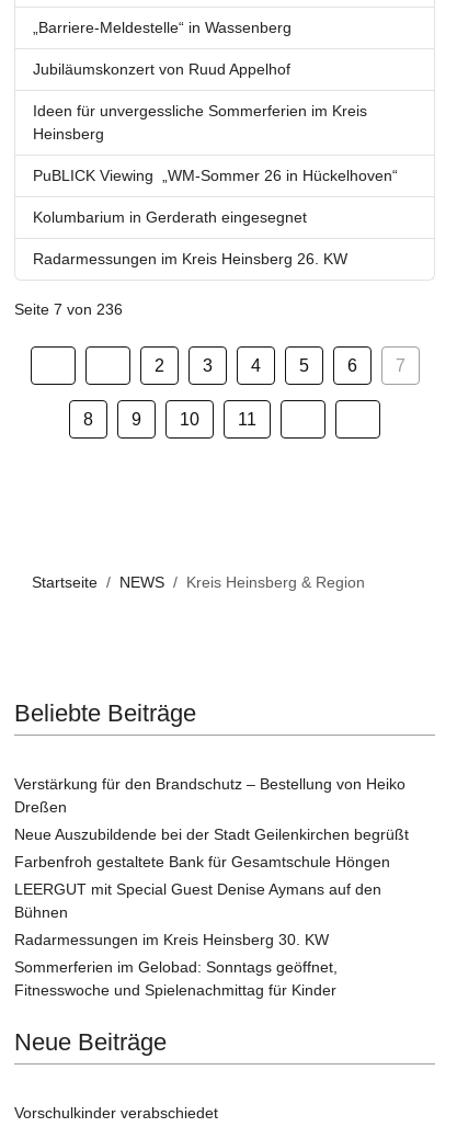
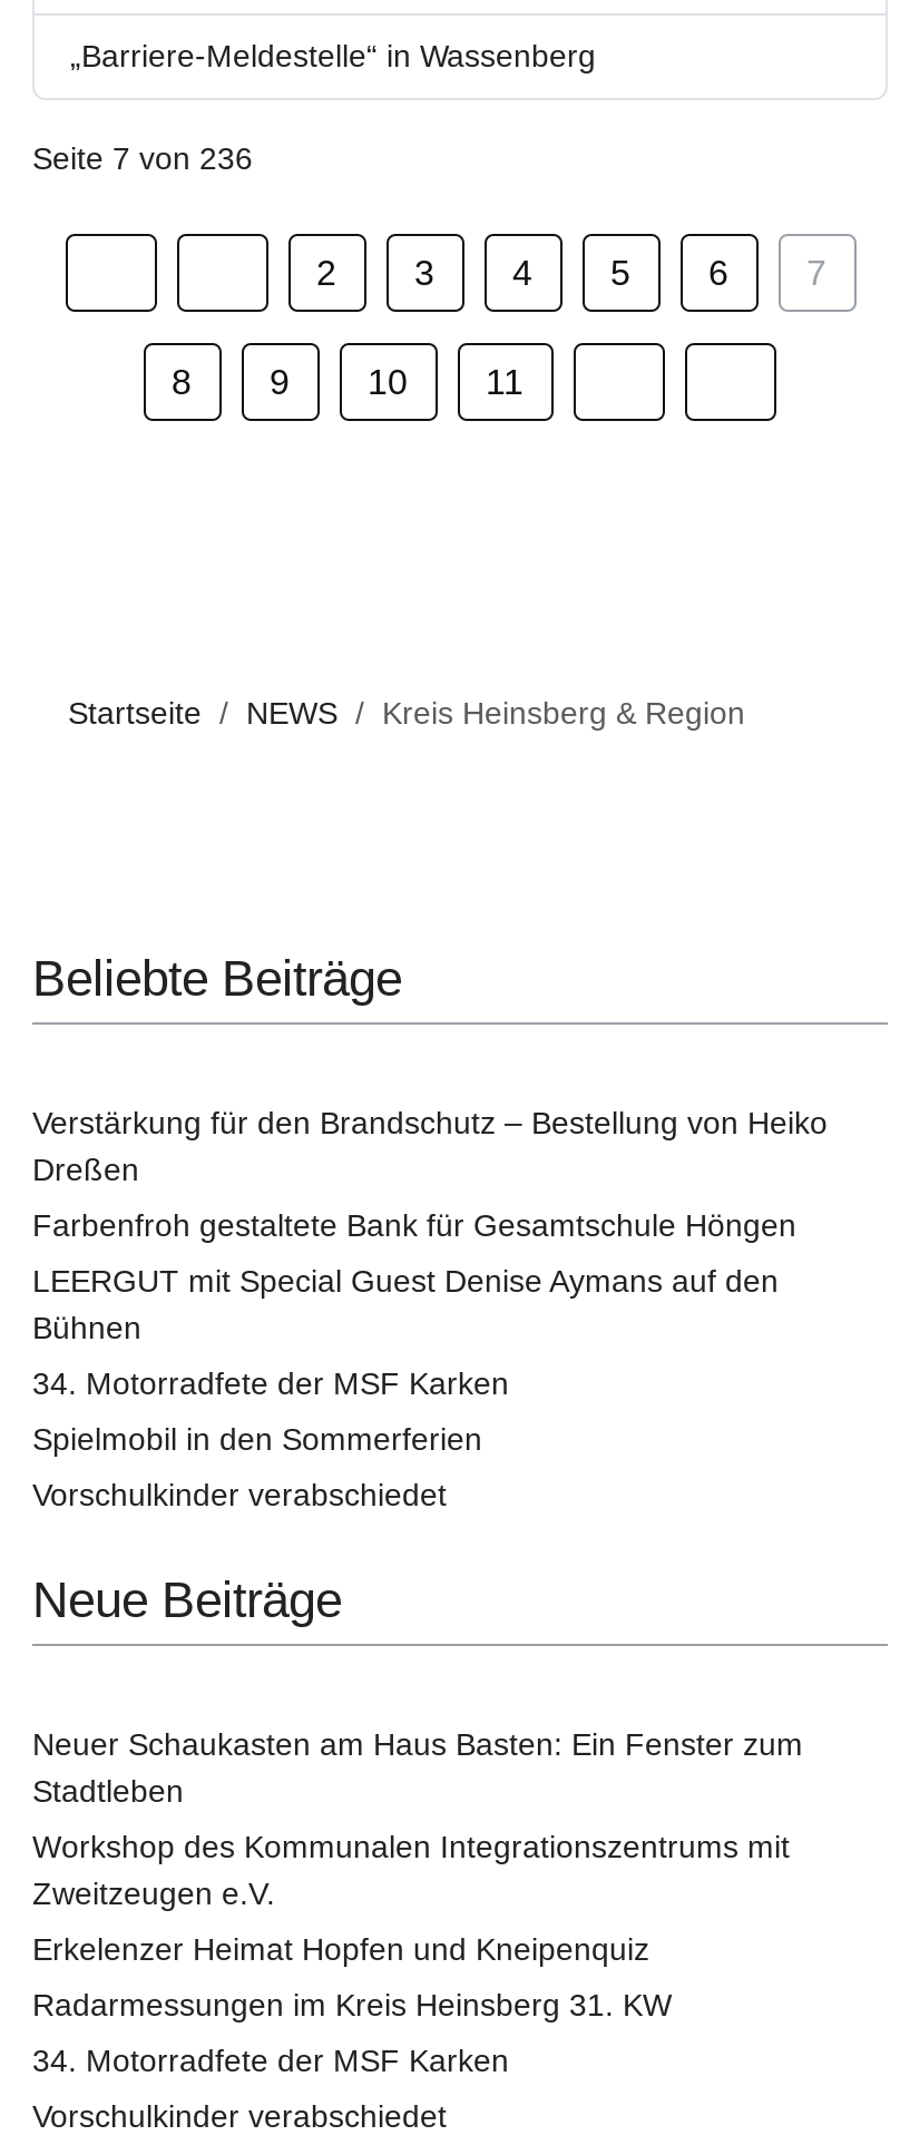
- Jubiläumskonzert von Ruud Appelhof
- Ideen für unvergessliche Sommerferien im Kreis
- Heinsberg
- PuBLICK Viewing „WM-Sommer 26 in Hückelhoven“
- Kolumbarium in Gerderath eingesegnet
- Radarmessungen im Kreis Heinsberg 26. KW

moved up: Seite 7 von 236 | 2 | 3 | ... | Verstärkung für den Brandschutz – Bestellung von Heiko | Dreßen

- Neue Auszubildende bei der Stadt Geilenkirchen begrüßt

moved up: Farbenfroh gestaltete Bank für Gesamtschule Höngen | LEERGUT mit Special Guest Denise Aymans auf den | Bühnen

- Radarmessungen im Kreis Heinsberg 30. KW
- Sommerferien im Gelobad: Sonntags geöffnet,
- Fitnesswoche und Spielenachmittag für Kinder
+ 34. Motorradfete der MSF Karken
+ Spielmobil in den Sommerferien
+ Vorschulkinder verabschiedet

moved up: Neue Beiträge

+ Neuer Schaukasten am Haus Basten: Ein Fenster zum
+ Stadtleben
+ Workshop des Kommunalen Integrationszentrums mit
+ Zweitzeugen e.V.
+ Erkelenzer Heimat Hopfen und Kneipenquiz
+ Radarmessungen im Kreis Heinsberg 31. KW
+ 34. Motorradfete der MSF Karken
